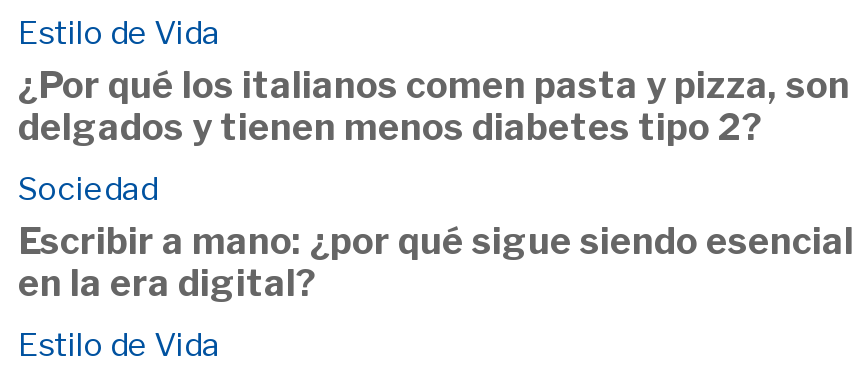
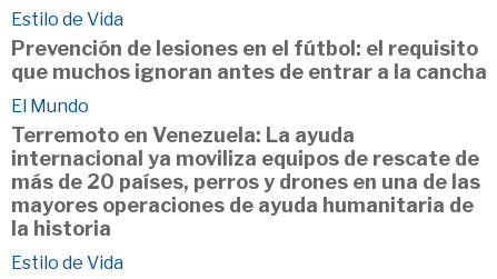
- ¿Por qué los italianos comen pasta y pizza, son
- delgados y tienen menos diabetes tipo 2?
+ Prevención de lesiones en el fútbol: el requisito
+ que muchos ignoran antes de entrar a la cancha

- Sociedad
- Escribir a mano: ¿por qué sigue siendo esencial
- en la era digital?
+ El Mundo
+ Terremoto en Venezuela: La ayuda
+ internacional ya moviliza equipos de rescate de
+ más de 20 países, perros y drones en una de las
+ mayores operaciones de ayuda humanitaria de
+ la historia
